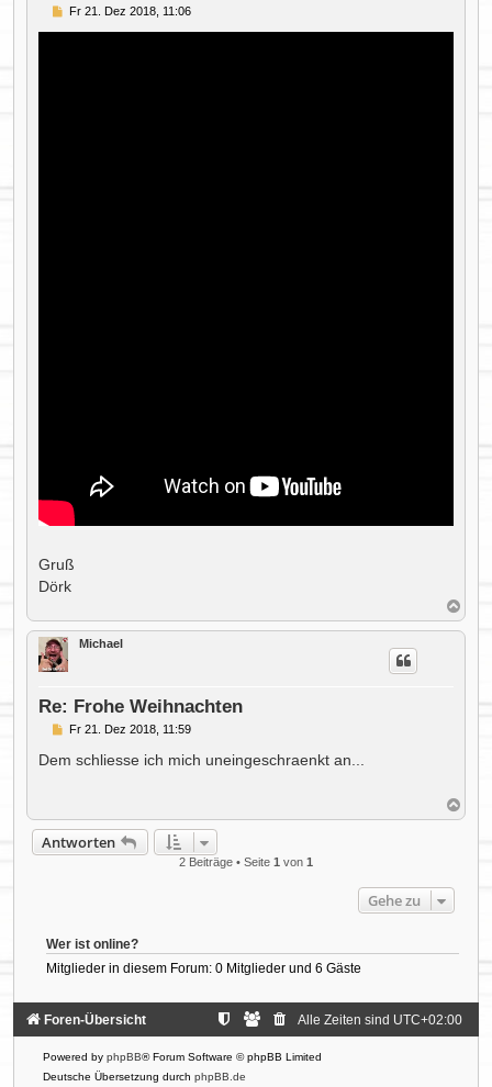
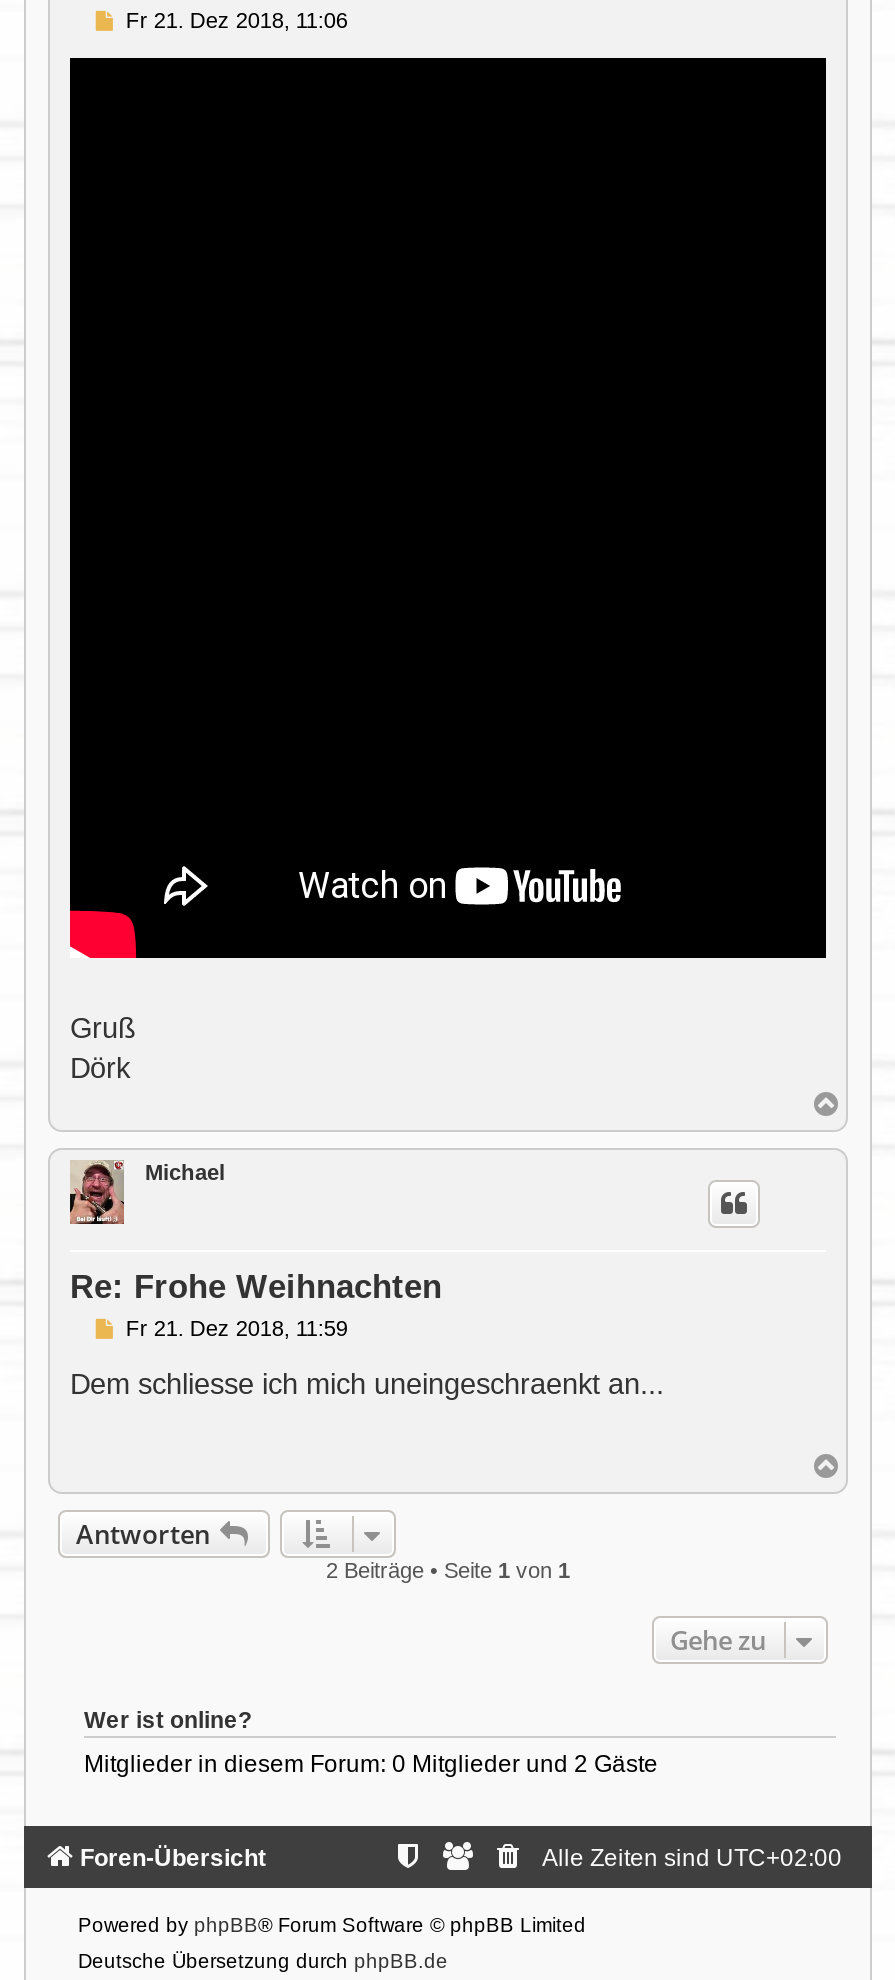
- Mitglieder in diesem Forum: 0 Mitglieder und 6 Gäste
+ Mitglieder in diesem Forum: 0 Mitglieder und 2 Gäste
